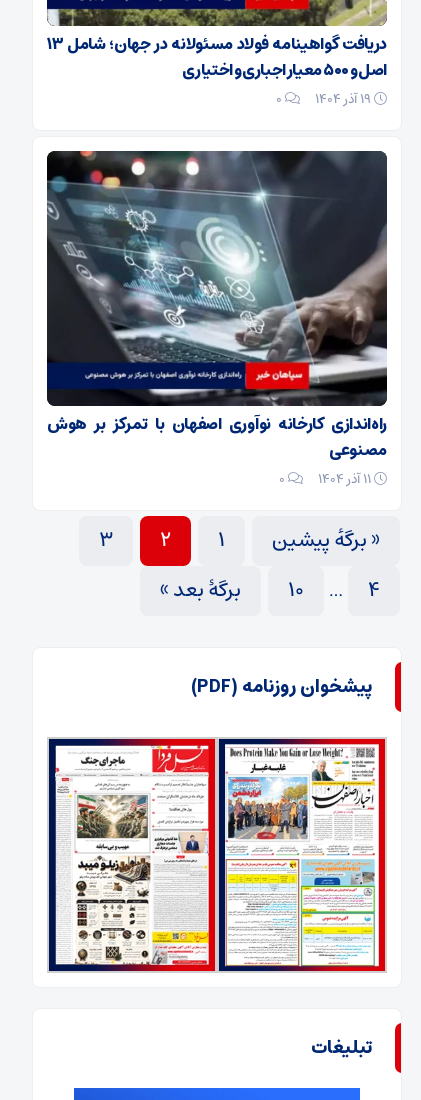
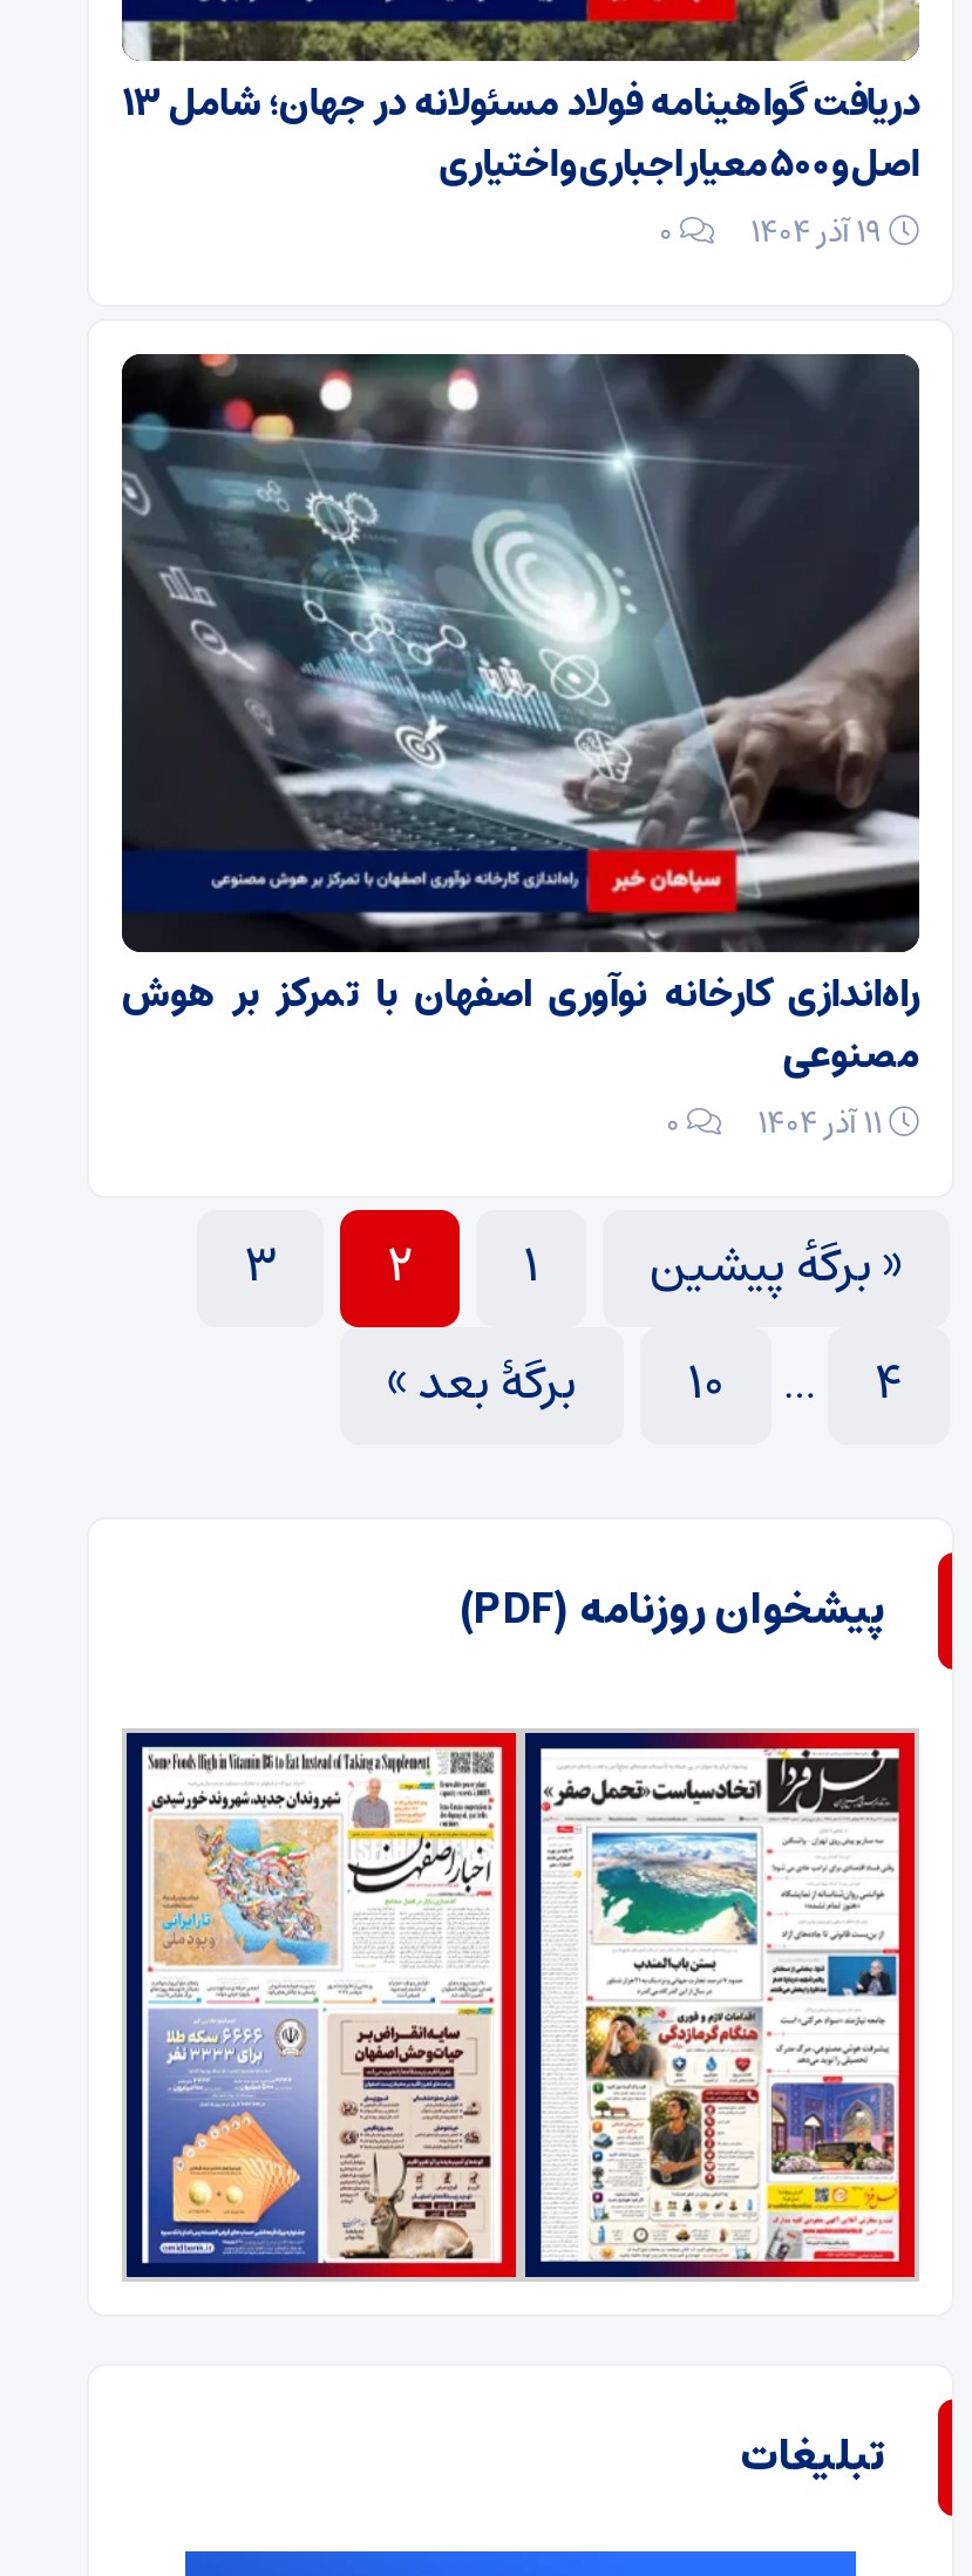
- [image]
+ [image]

- [image]
+ [image]
